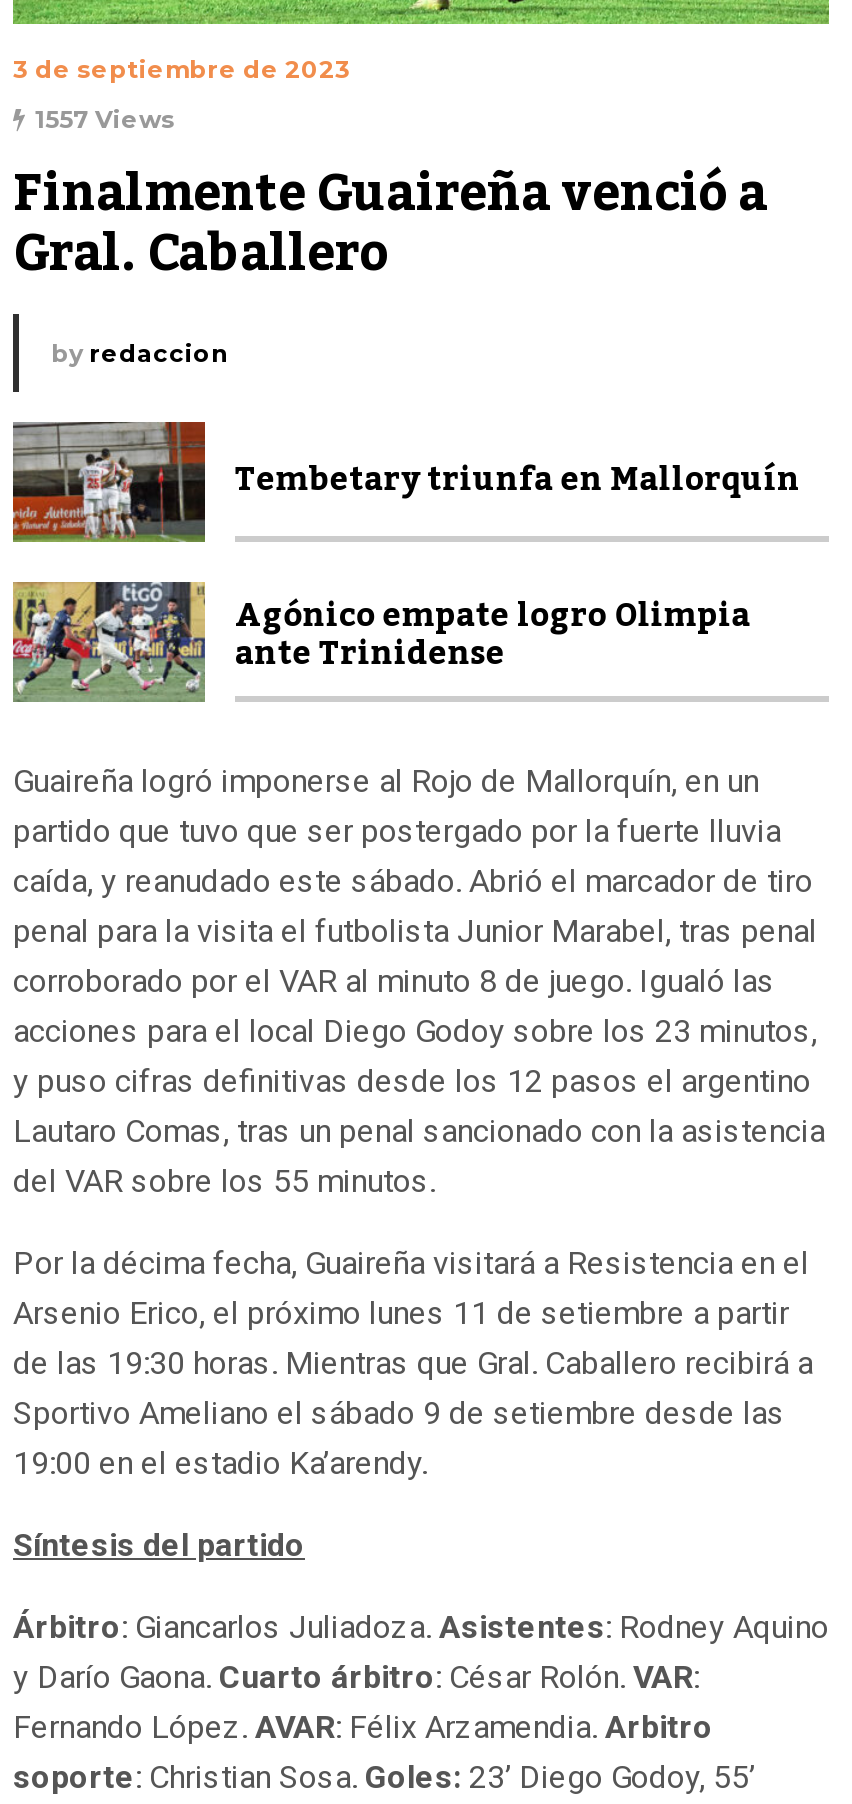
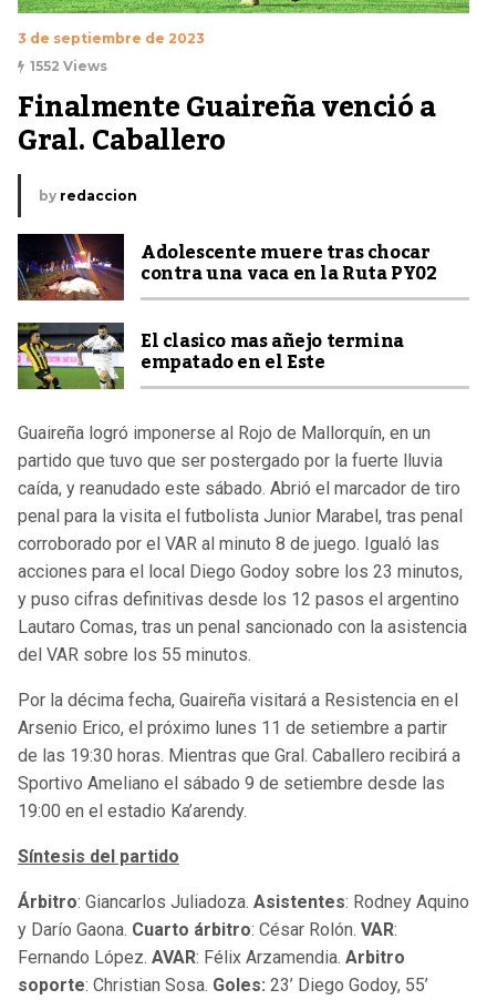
- 1557 Views
+ 1552 Views

- [image]
- Tembetary triunfa en Mallorquín
+ [image]
+ Adolescente muere tras chocar
+ contra una vaca en la Ruta PY02

- [image]
- Agónico empate logro Olimpia
- ante Trinidense
+ [image]
+ El clasico mas añejo termina
+ empatado en el Este
